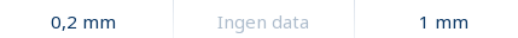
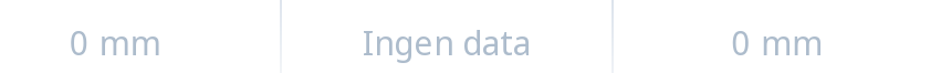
- 0,2 mm
+ 0 mm

- 1 mm
+ 0 mm
